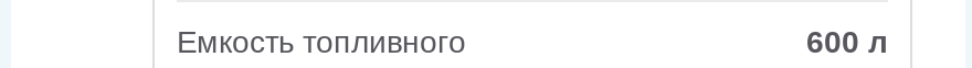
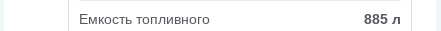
- 600 л
+ 885 л
